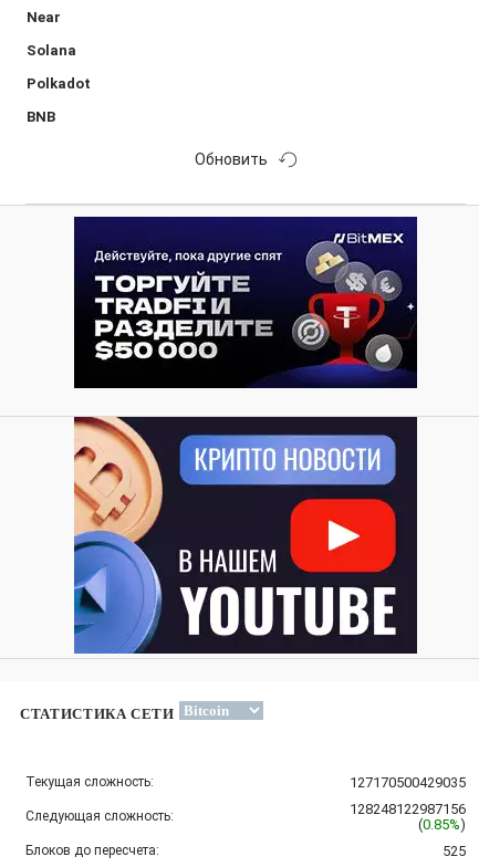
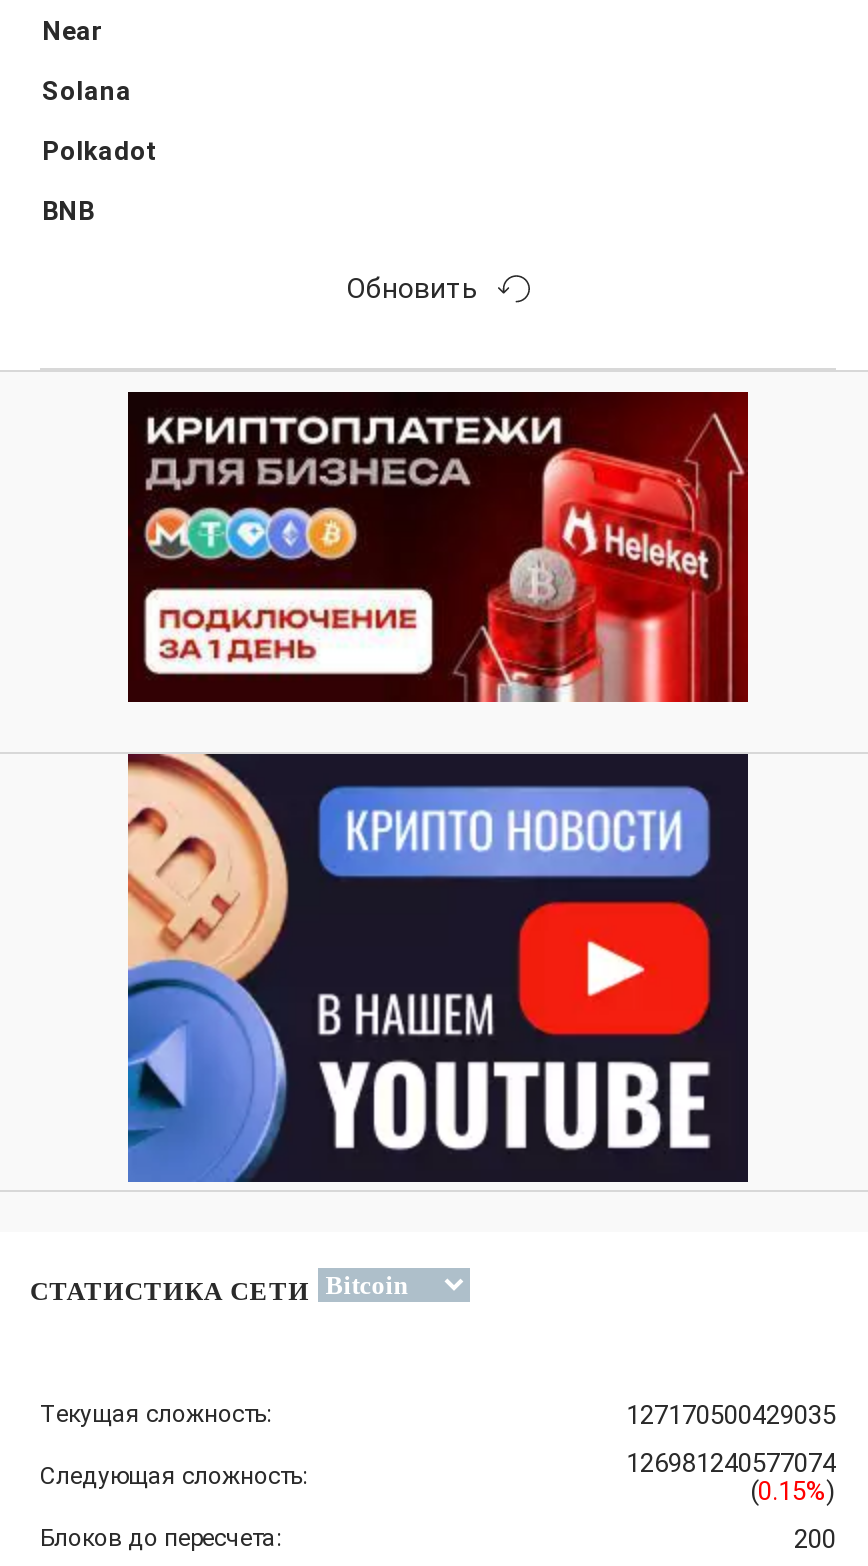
- [image]
+ [image]

- 128248122987156
+ 126981240577074

- (0.85%)
+ (0.15%)

- 525
+ 200
